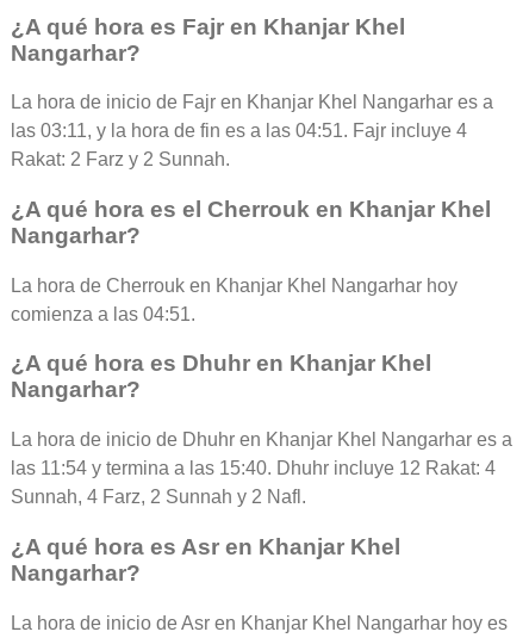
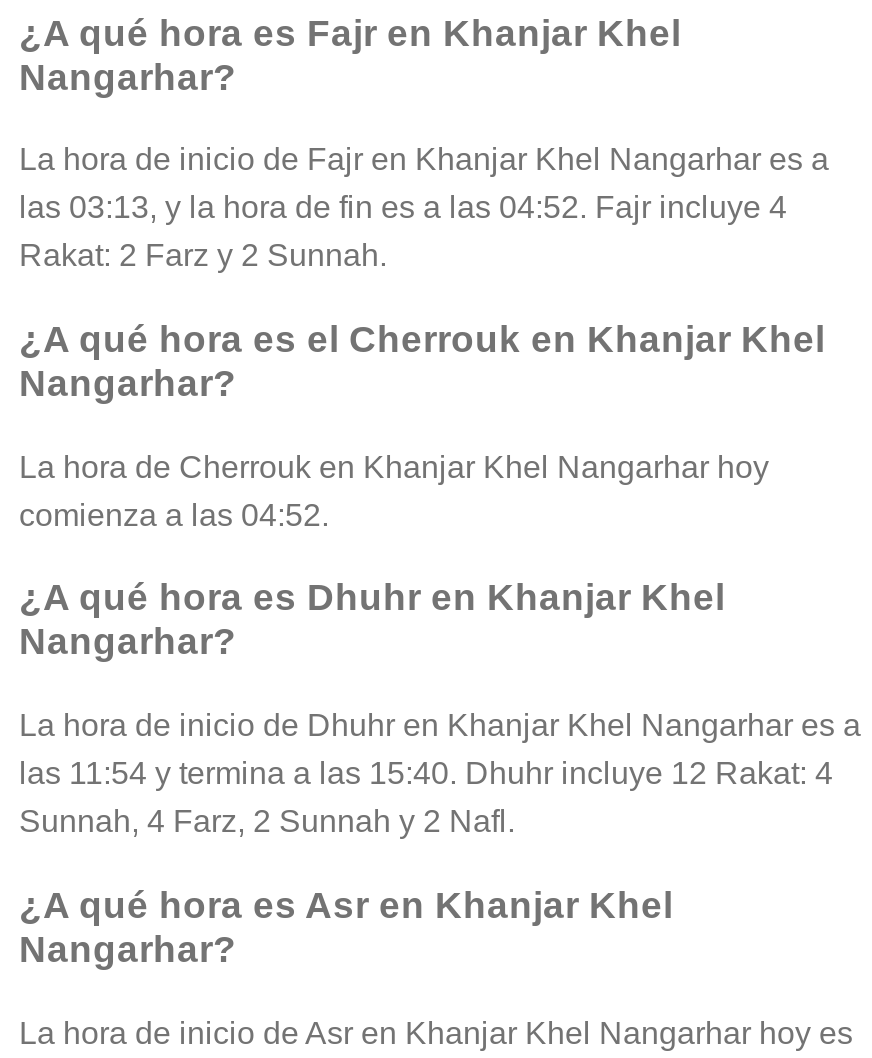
- las 03:11, y la hora de fin es a las 04:51. Fajr incluye 4
+ las 03:13, y la hora de fin es a las 04:52. Fajr incluye 4

- comienza a las 04:51.
+ comienza a las 04:52.
